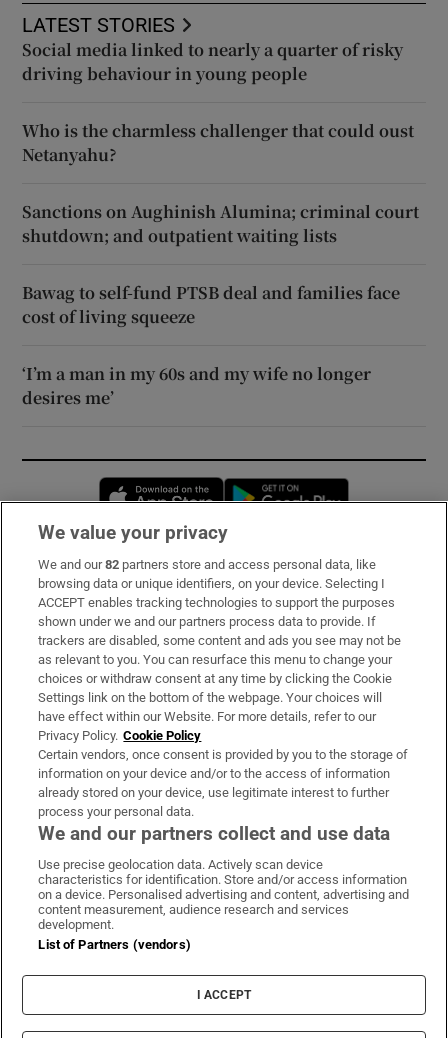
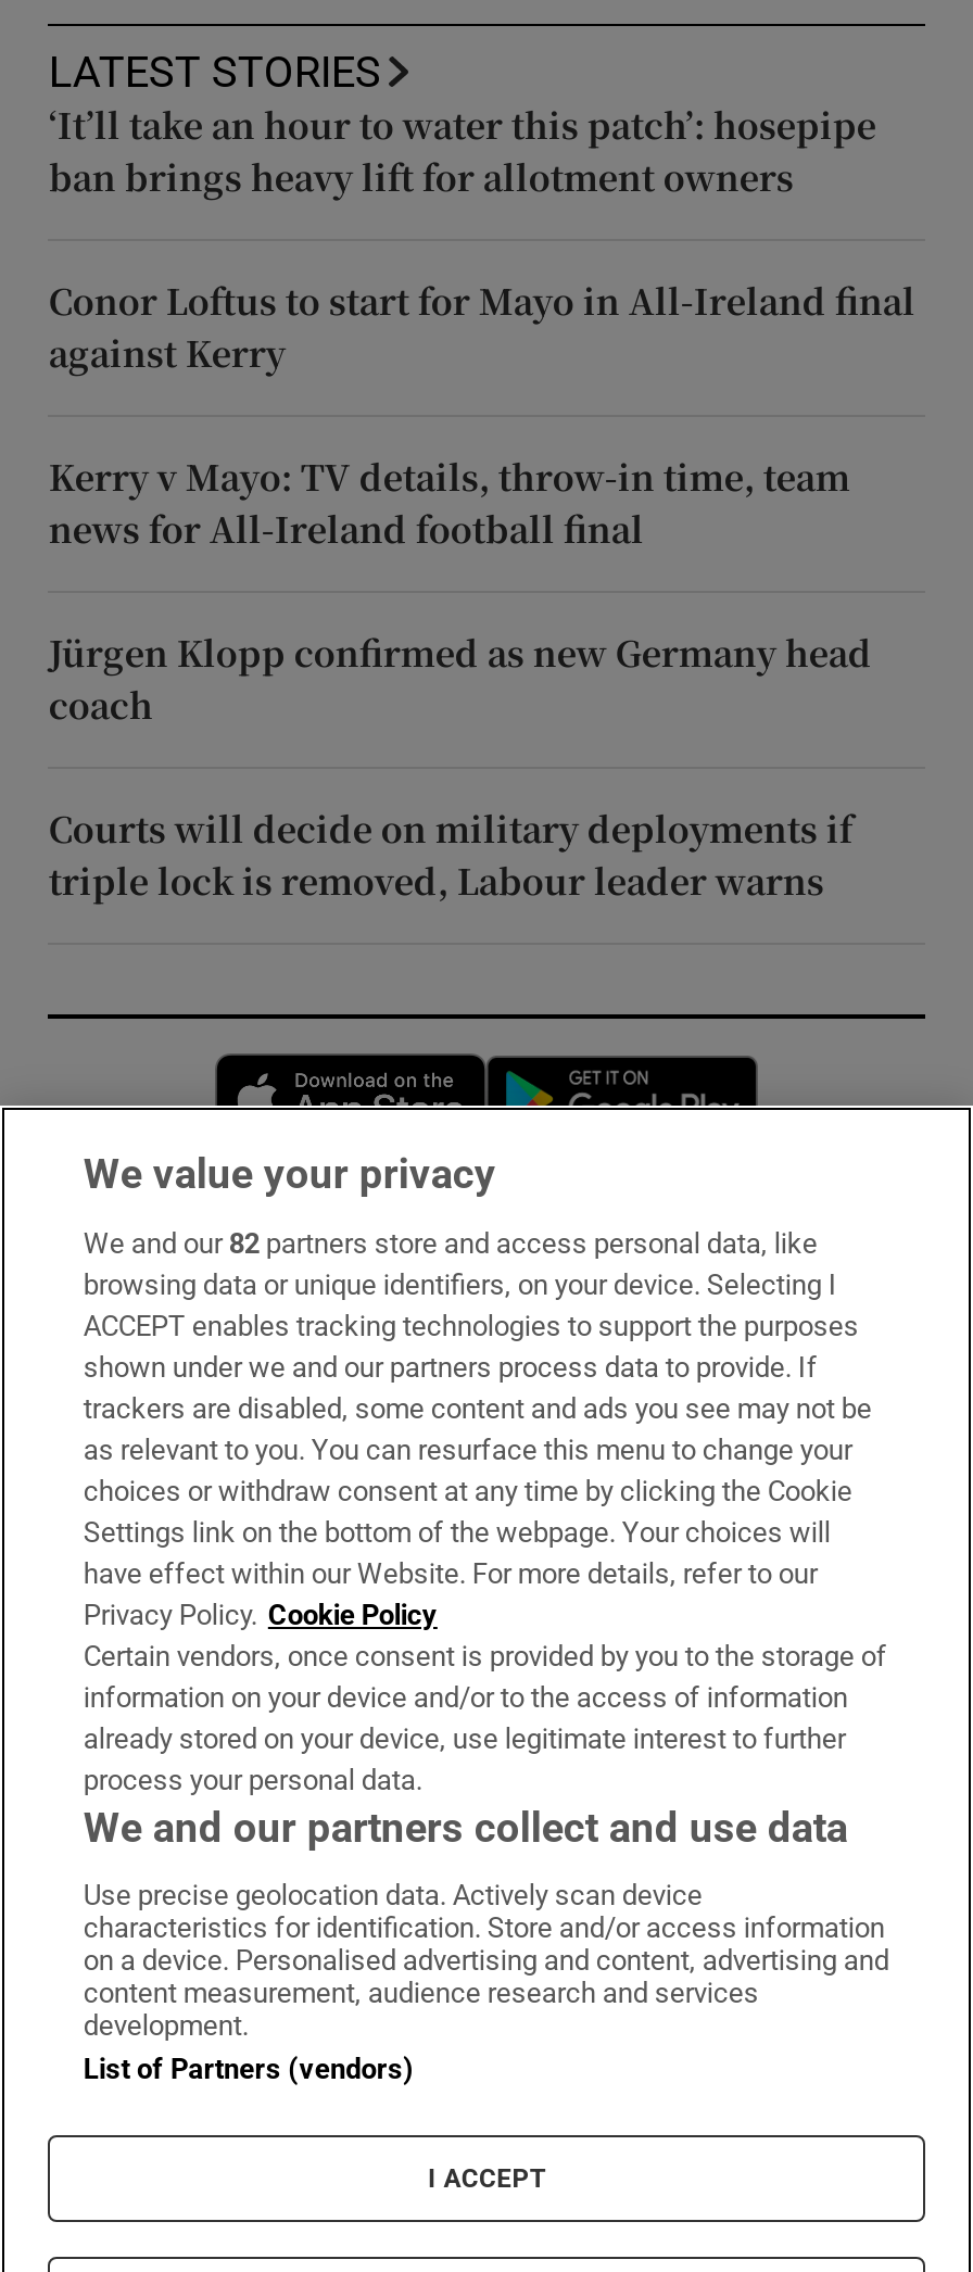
- Social media linked to nearly a quarter of risky
- driving behaviour in young people
+ ‘It’ll take an hour to water this patch’: hosepipe
+ ban brings heavy lift for allotment owners

- Who is the charmless challenger that could oust
- Netanyahu?
+ Conor Loftus to start for Mayo in All-Ireland final
+ against Kerry

- Sanctions on Aughinish Alumina; criminal court
- shutdown; and outpatient waiting lists
+ Kerry v Mayo: TV details, throw-in time, team
+ news for All-Ireland football final

- Bawag to self-fund PTSB deal and families face
- cost of living squeeze
+ Jürgen Klopp confirmed as new Germany head
+ coach

- ‘I’m a man in my 60s and my wife no longer
- desires me’
+ Courts will decide on military deployments if
+ triple lock is removed, Labour leader warns
